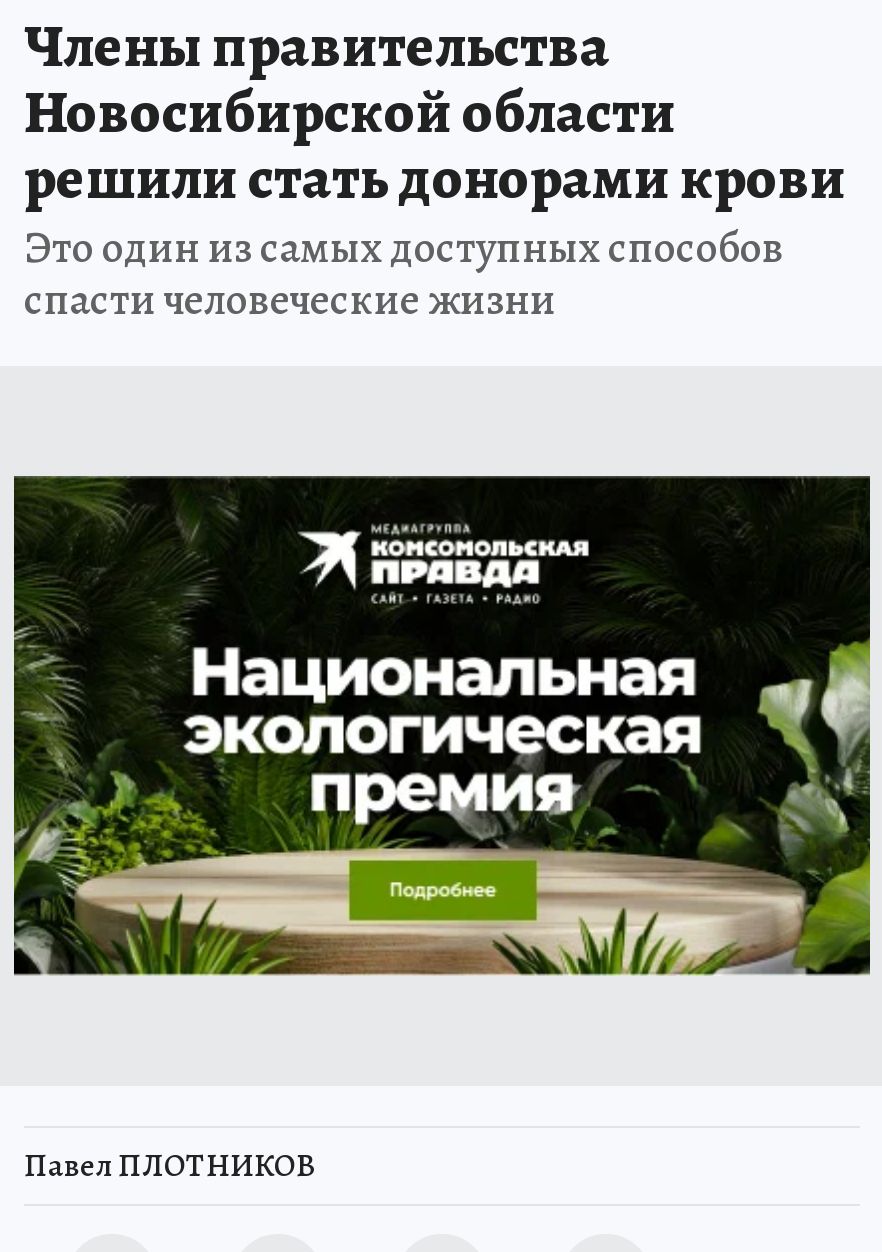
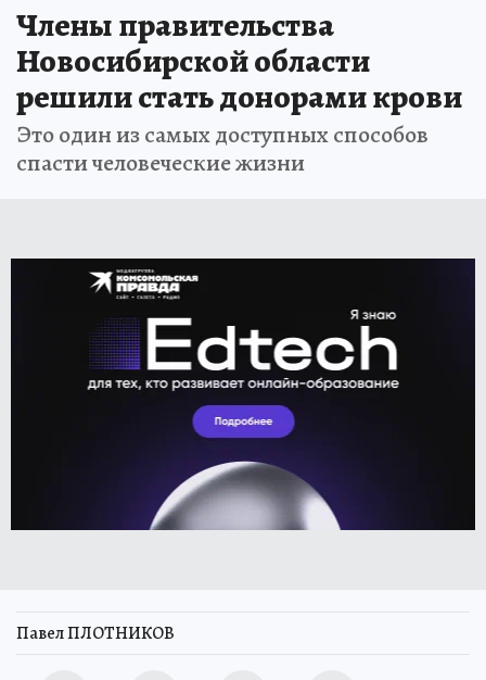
- [image]
+ [image]
